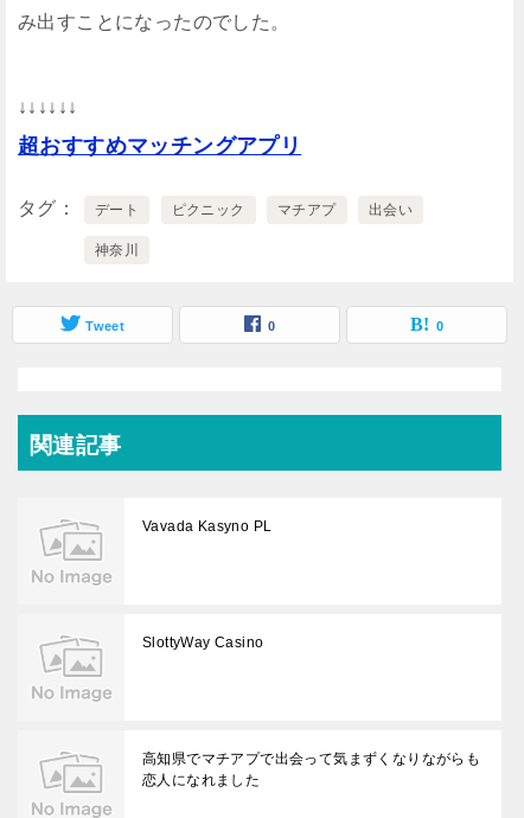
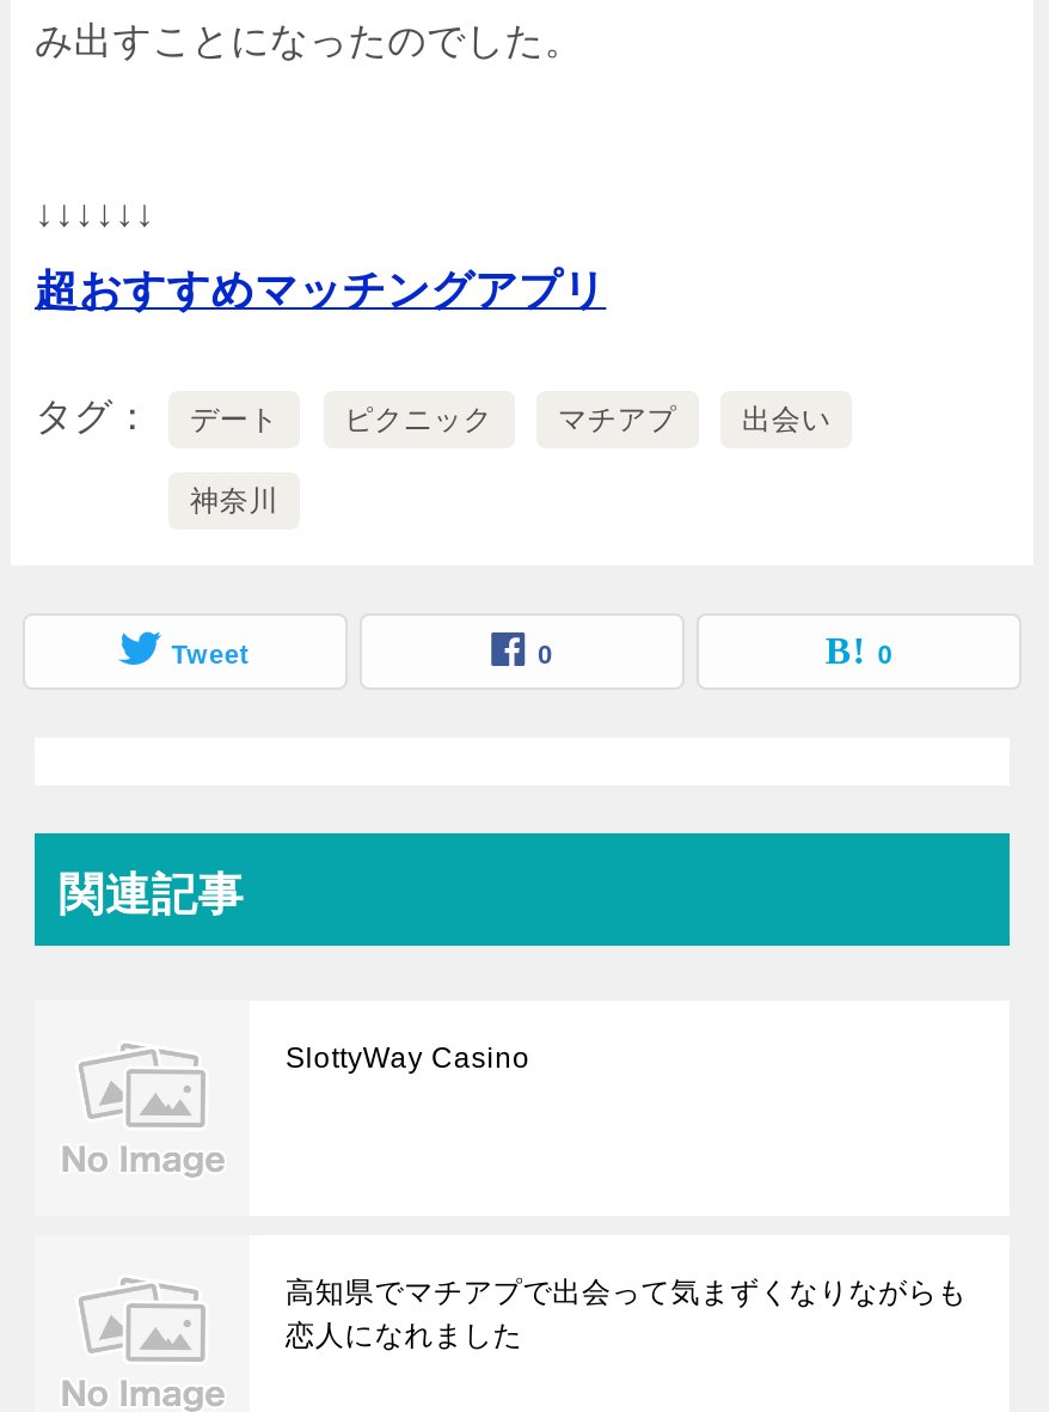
- Vavada Kasyno PL
